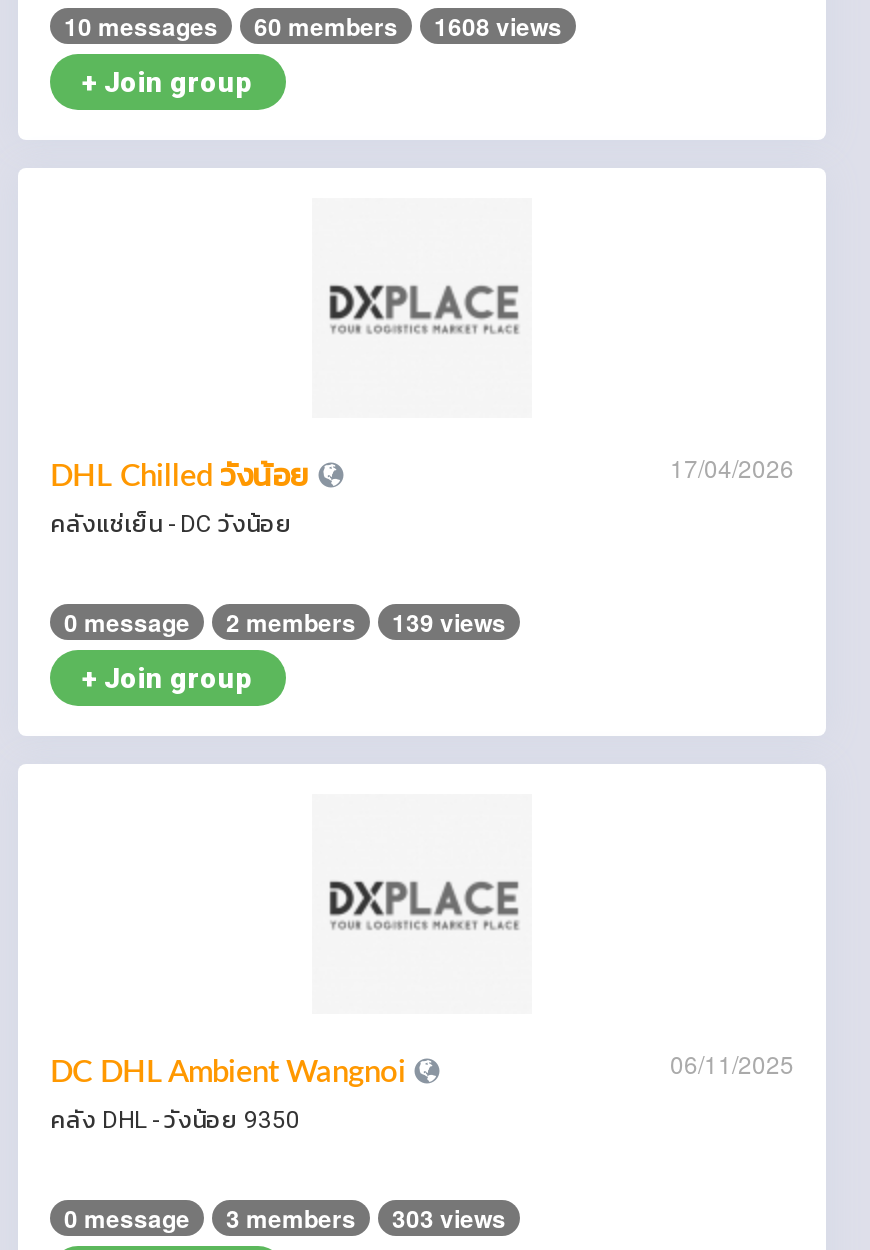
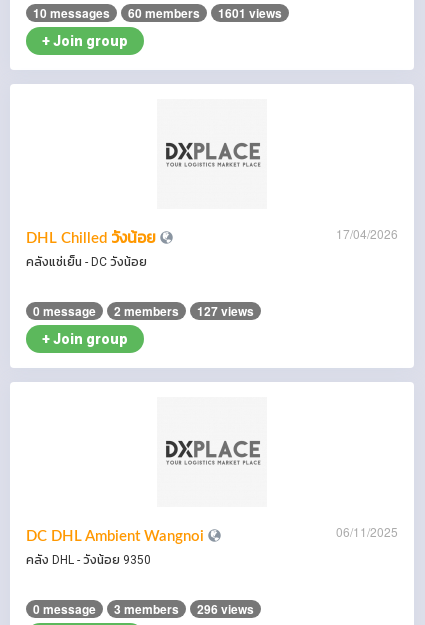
- 10 messages 60 members 1608 views
+ 10 messages 60 members 1601 views

- 0 message 2 members 139 views
+ 0 message 2 members 127 views

- 0 message 3 members 303 views
+ 0 message 3 members 296 views
